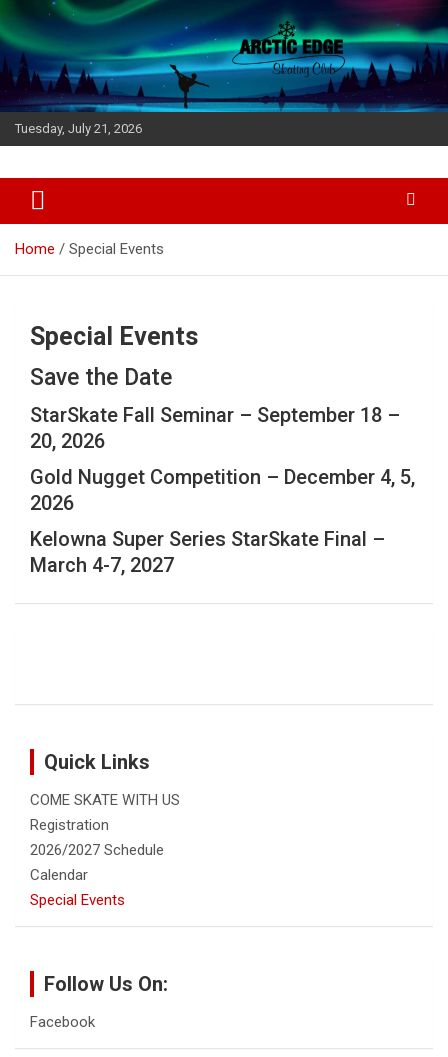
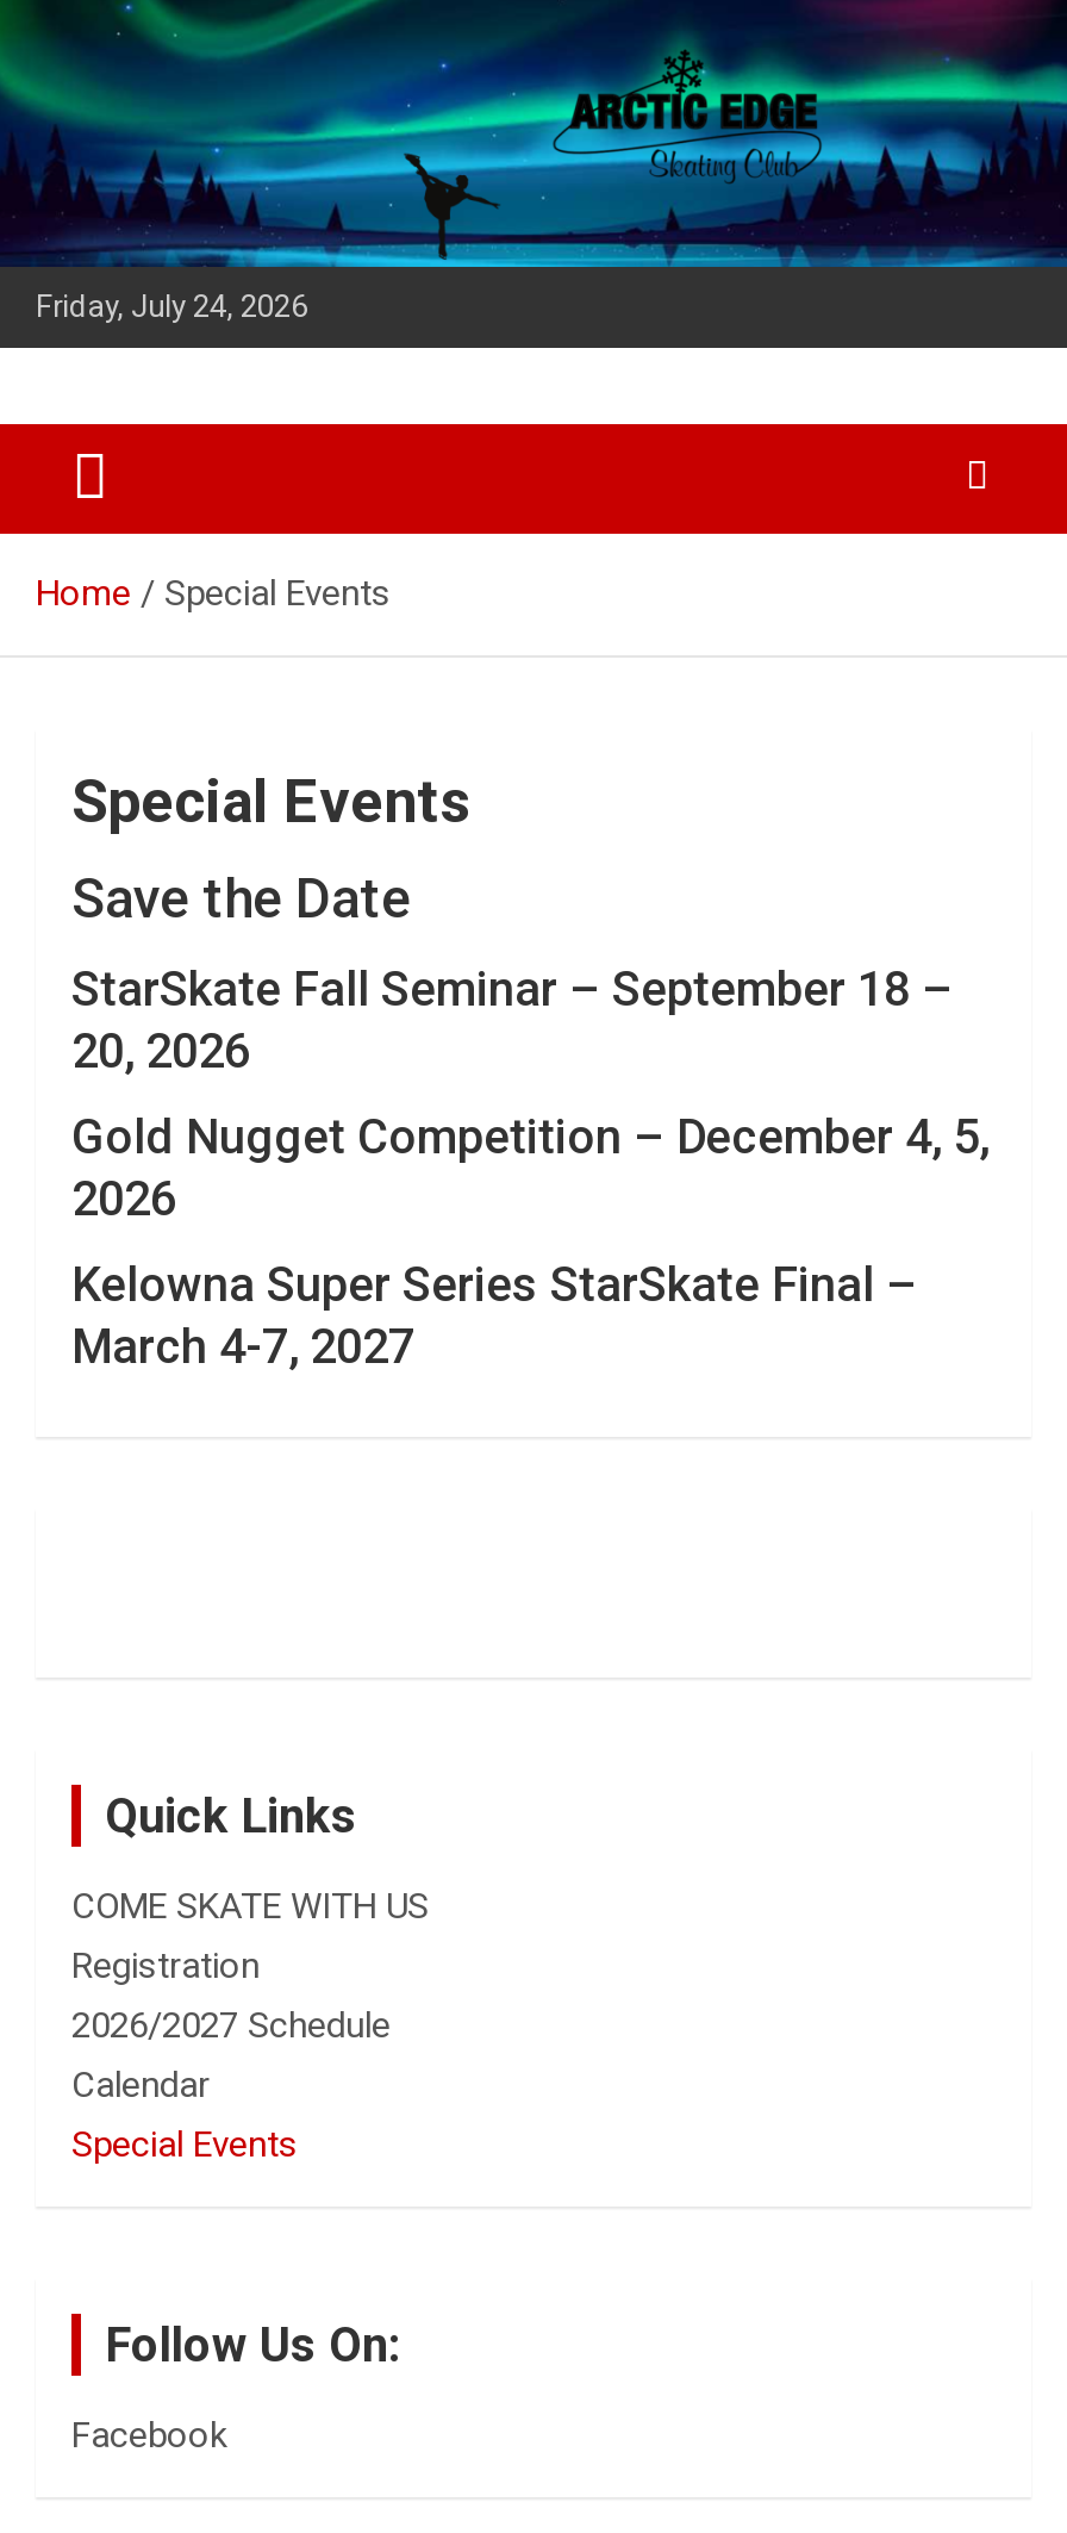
- Tuesday, July 21, 2026
+ Friday, July 24, 2026
